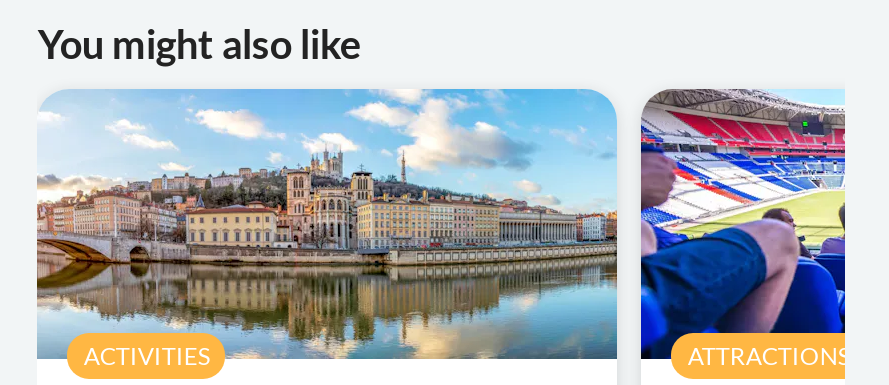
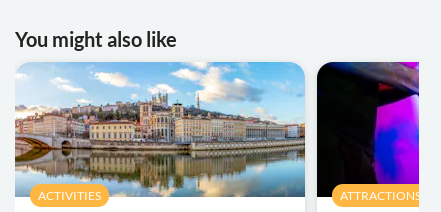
- [image]
+ [image]
